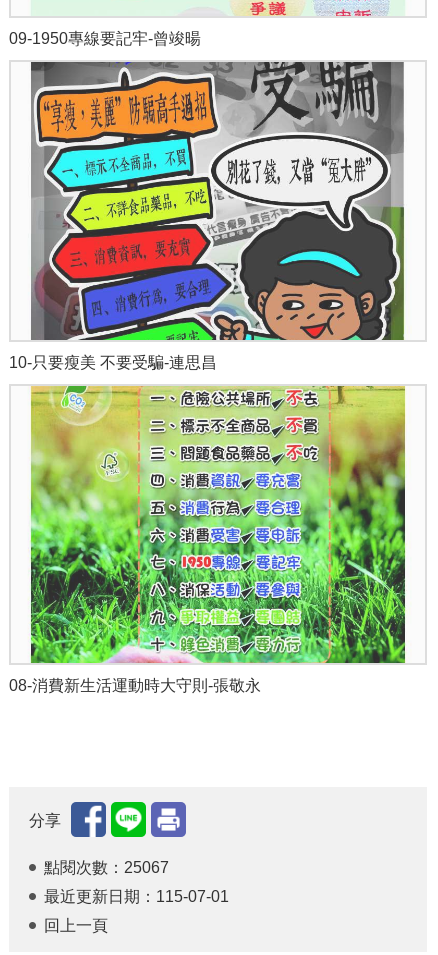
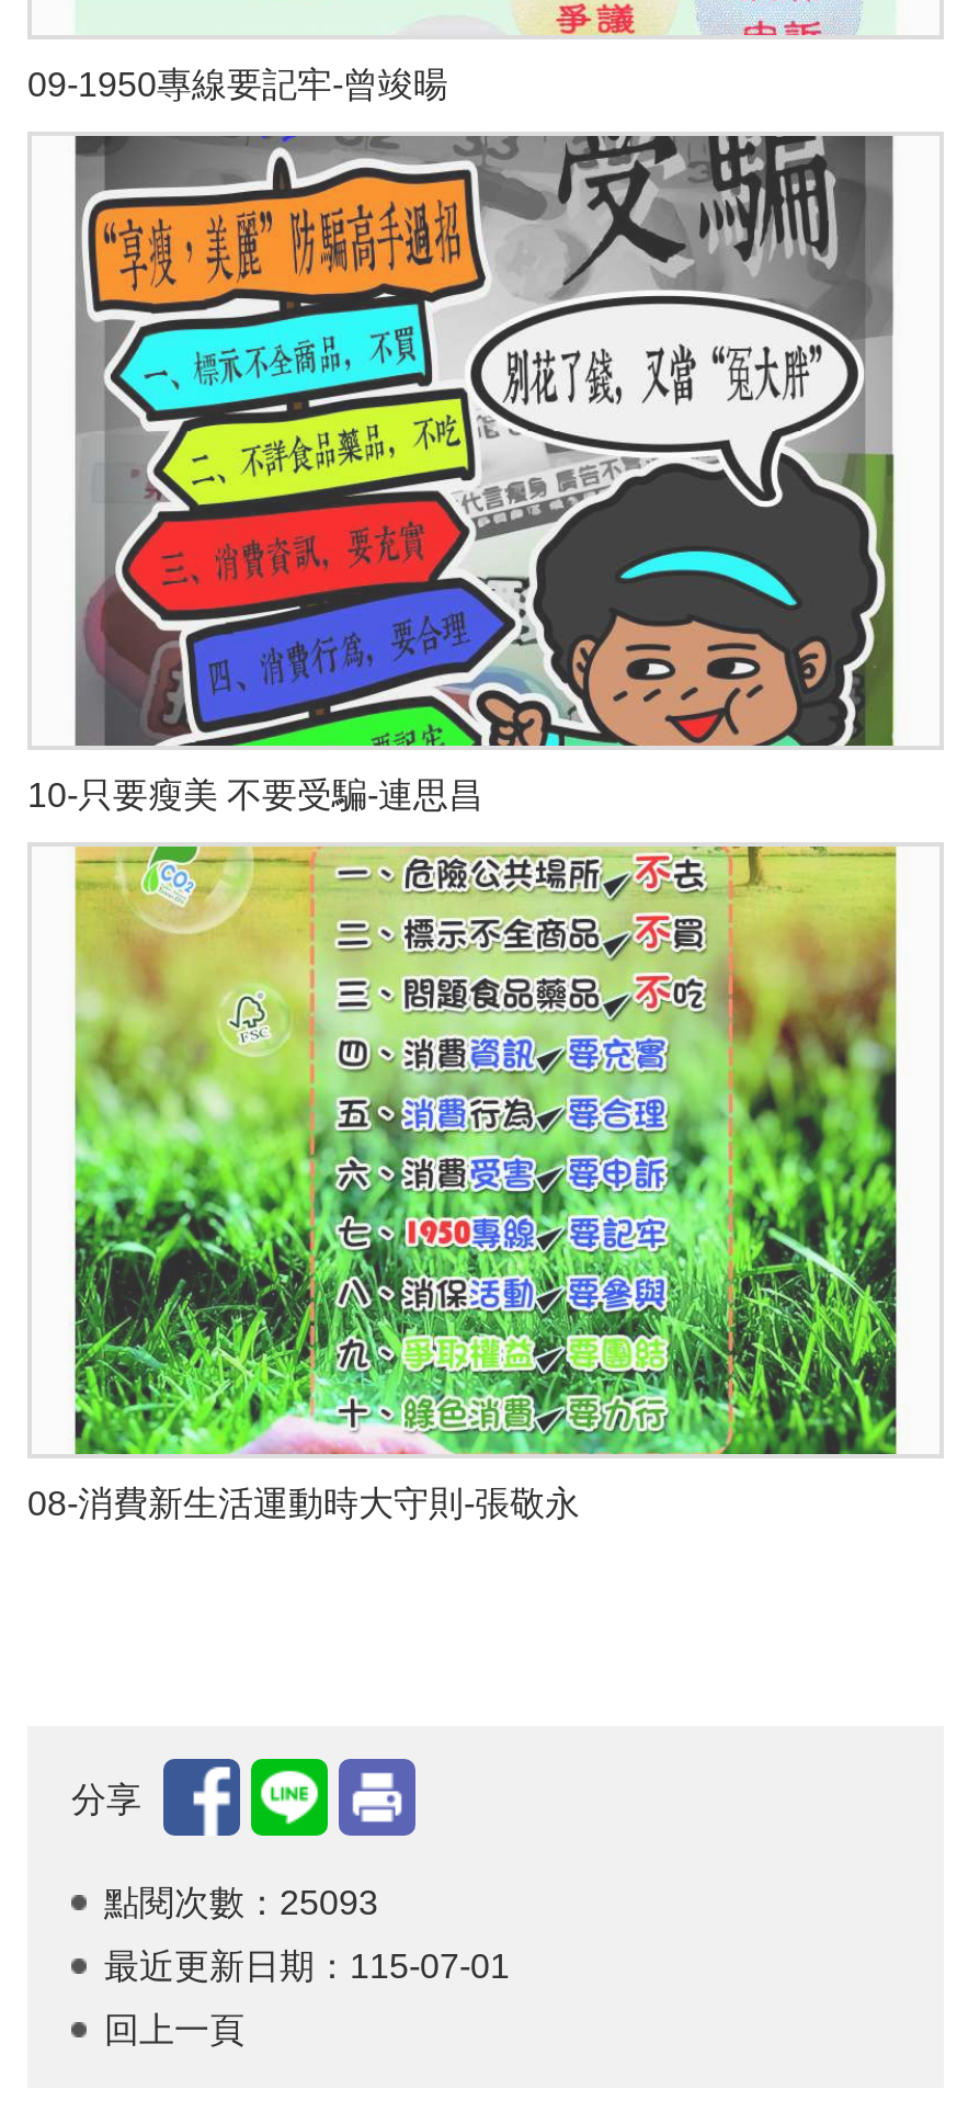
- 點閱次數：25067
+ 點閱次數：25093
